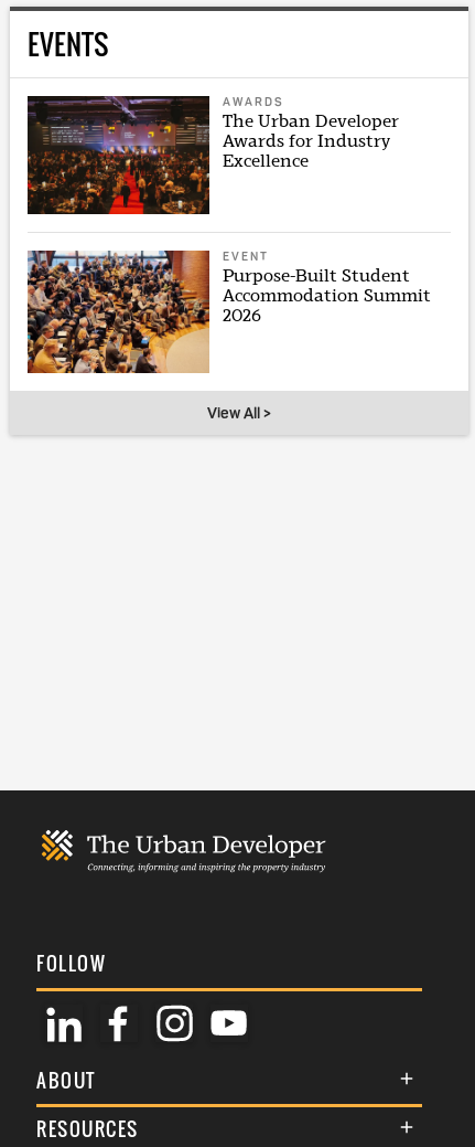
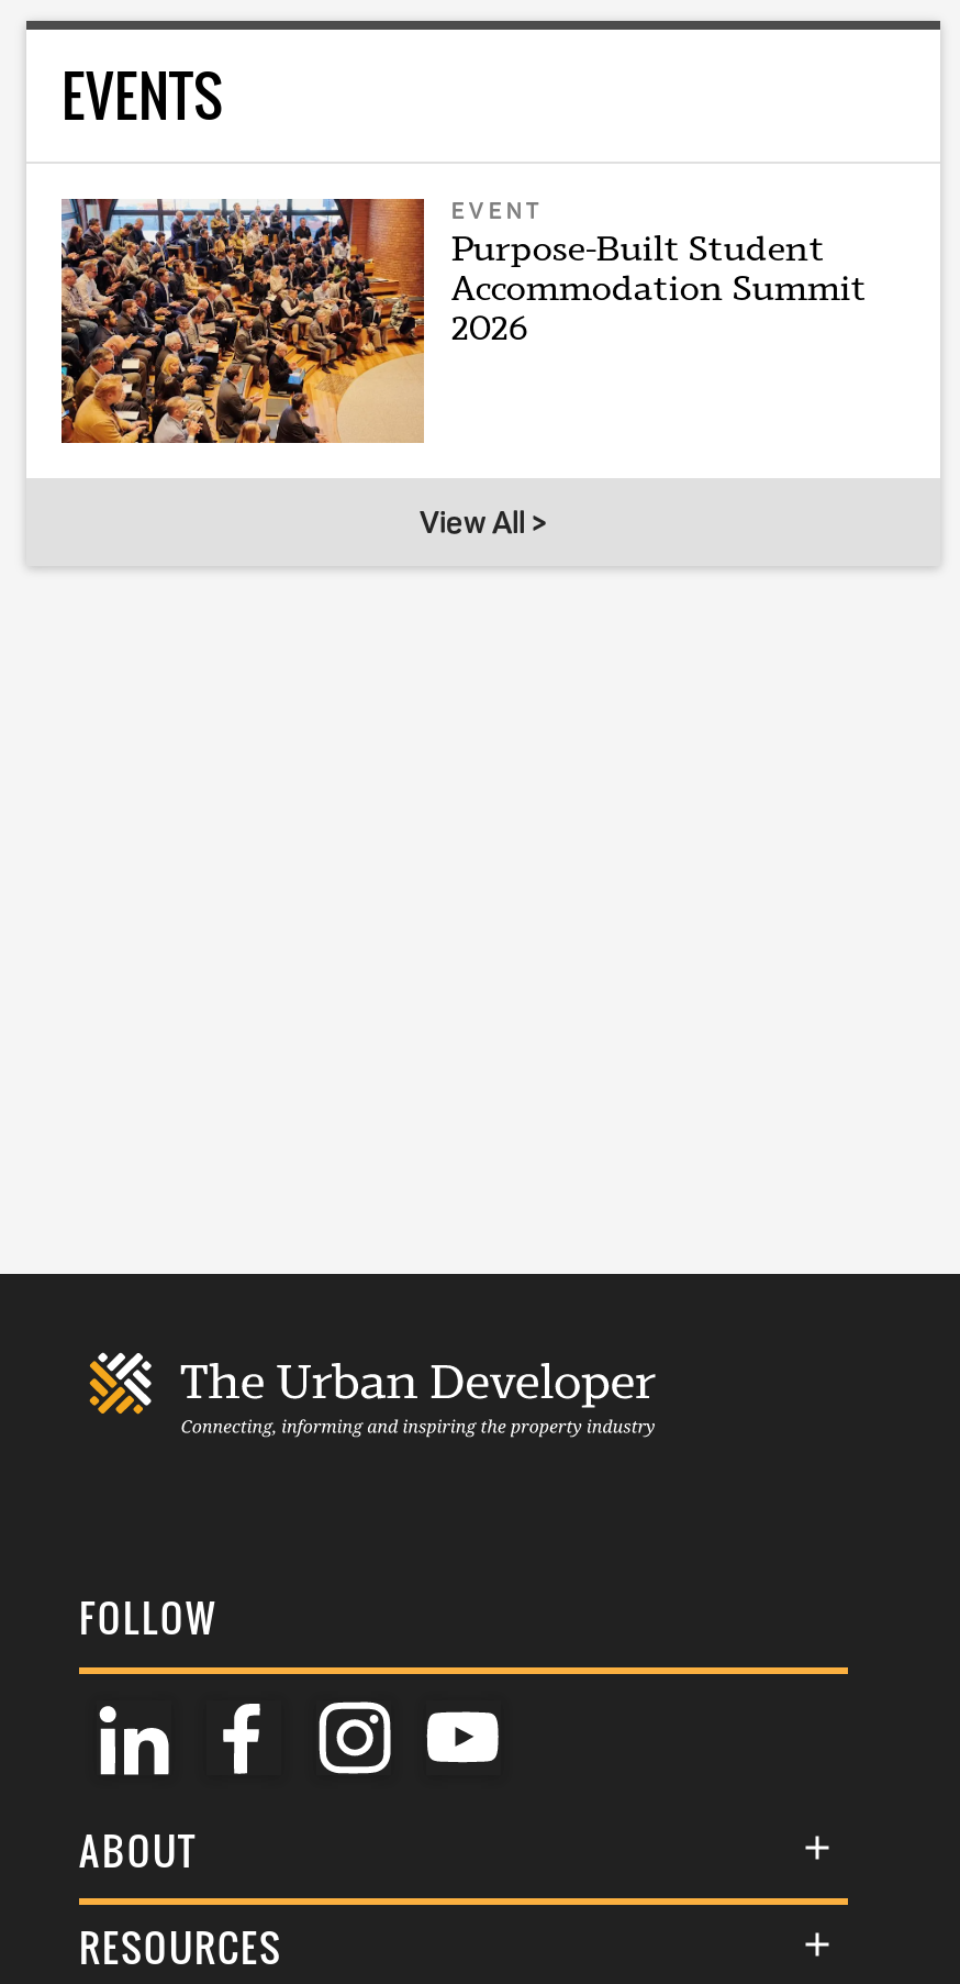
- [image]
- AWARDS
- The Urban Developer
- Awards for Industry
- Excellence
